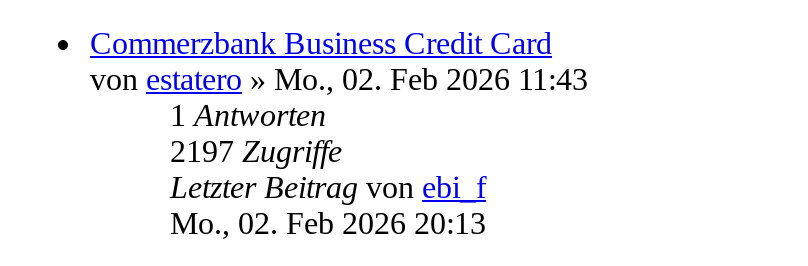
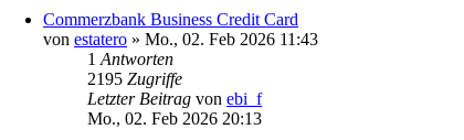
- 2197 Zugriffe
+ 2195 Zugriffe
